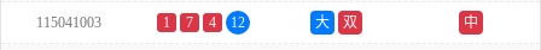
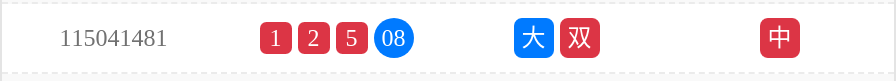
- 115041003
+ 115041481

- 7
+ 2

- 4
+ 5

- 12
+ 08
